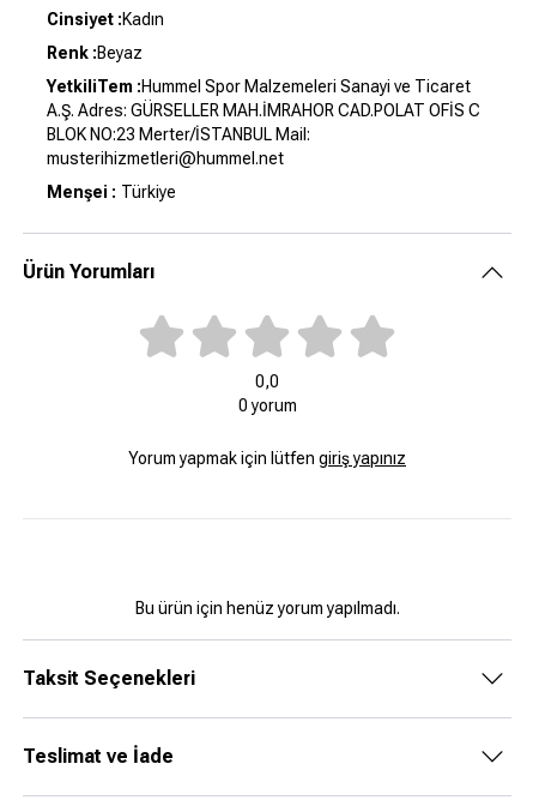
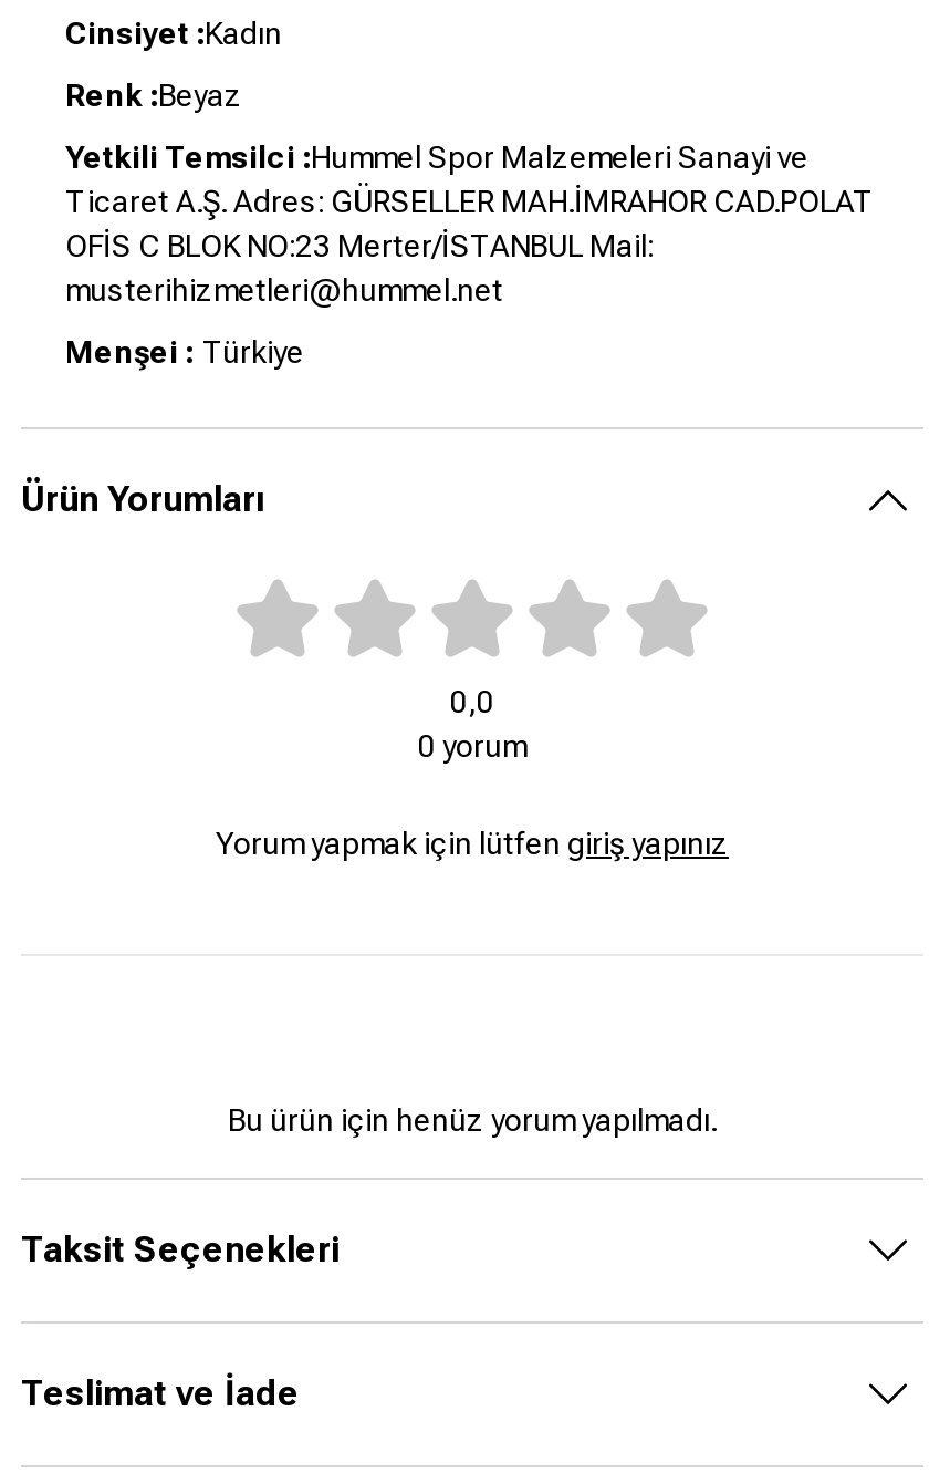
- YetkiliTem: Hummel Spor Malzemeleri Sanayi ve Ticaret
- A.Ş. Adres: GÜRSELLER MAH.İMRAHOR CAD.POLAT OFİS C
- BLOK NO:23 Merter/İSTANBUL Mail:
+ Yetkili Temsilci: Hummel Spor Malzemeleri Sanayi ve
+ Ticaret A.Ş. Adres: GÜRSELLER MAH.İMRAHOR CAD.POLAT
+ OFİS C BLOK NO:23 Merter/İSTANBUL Mail:
